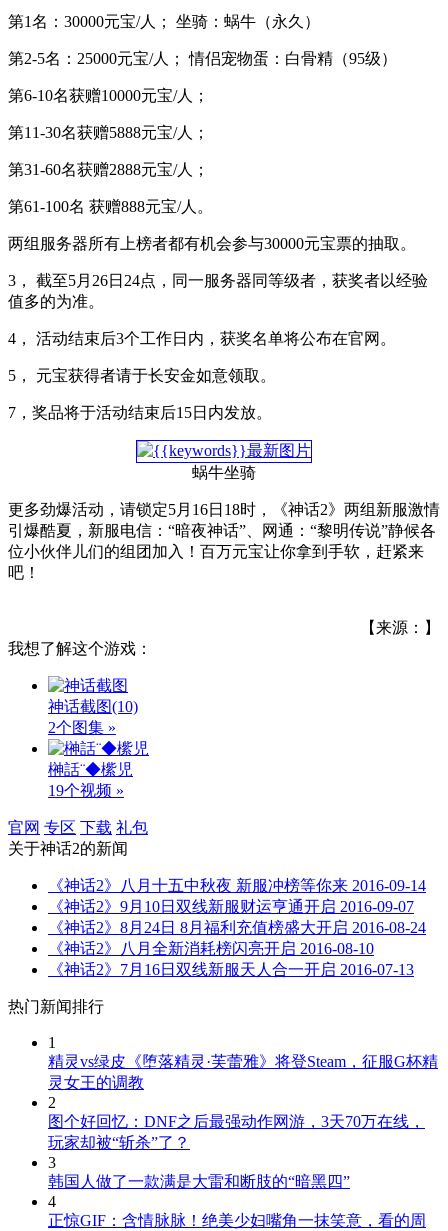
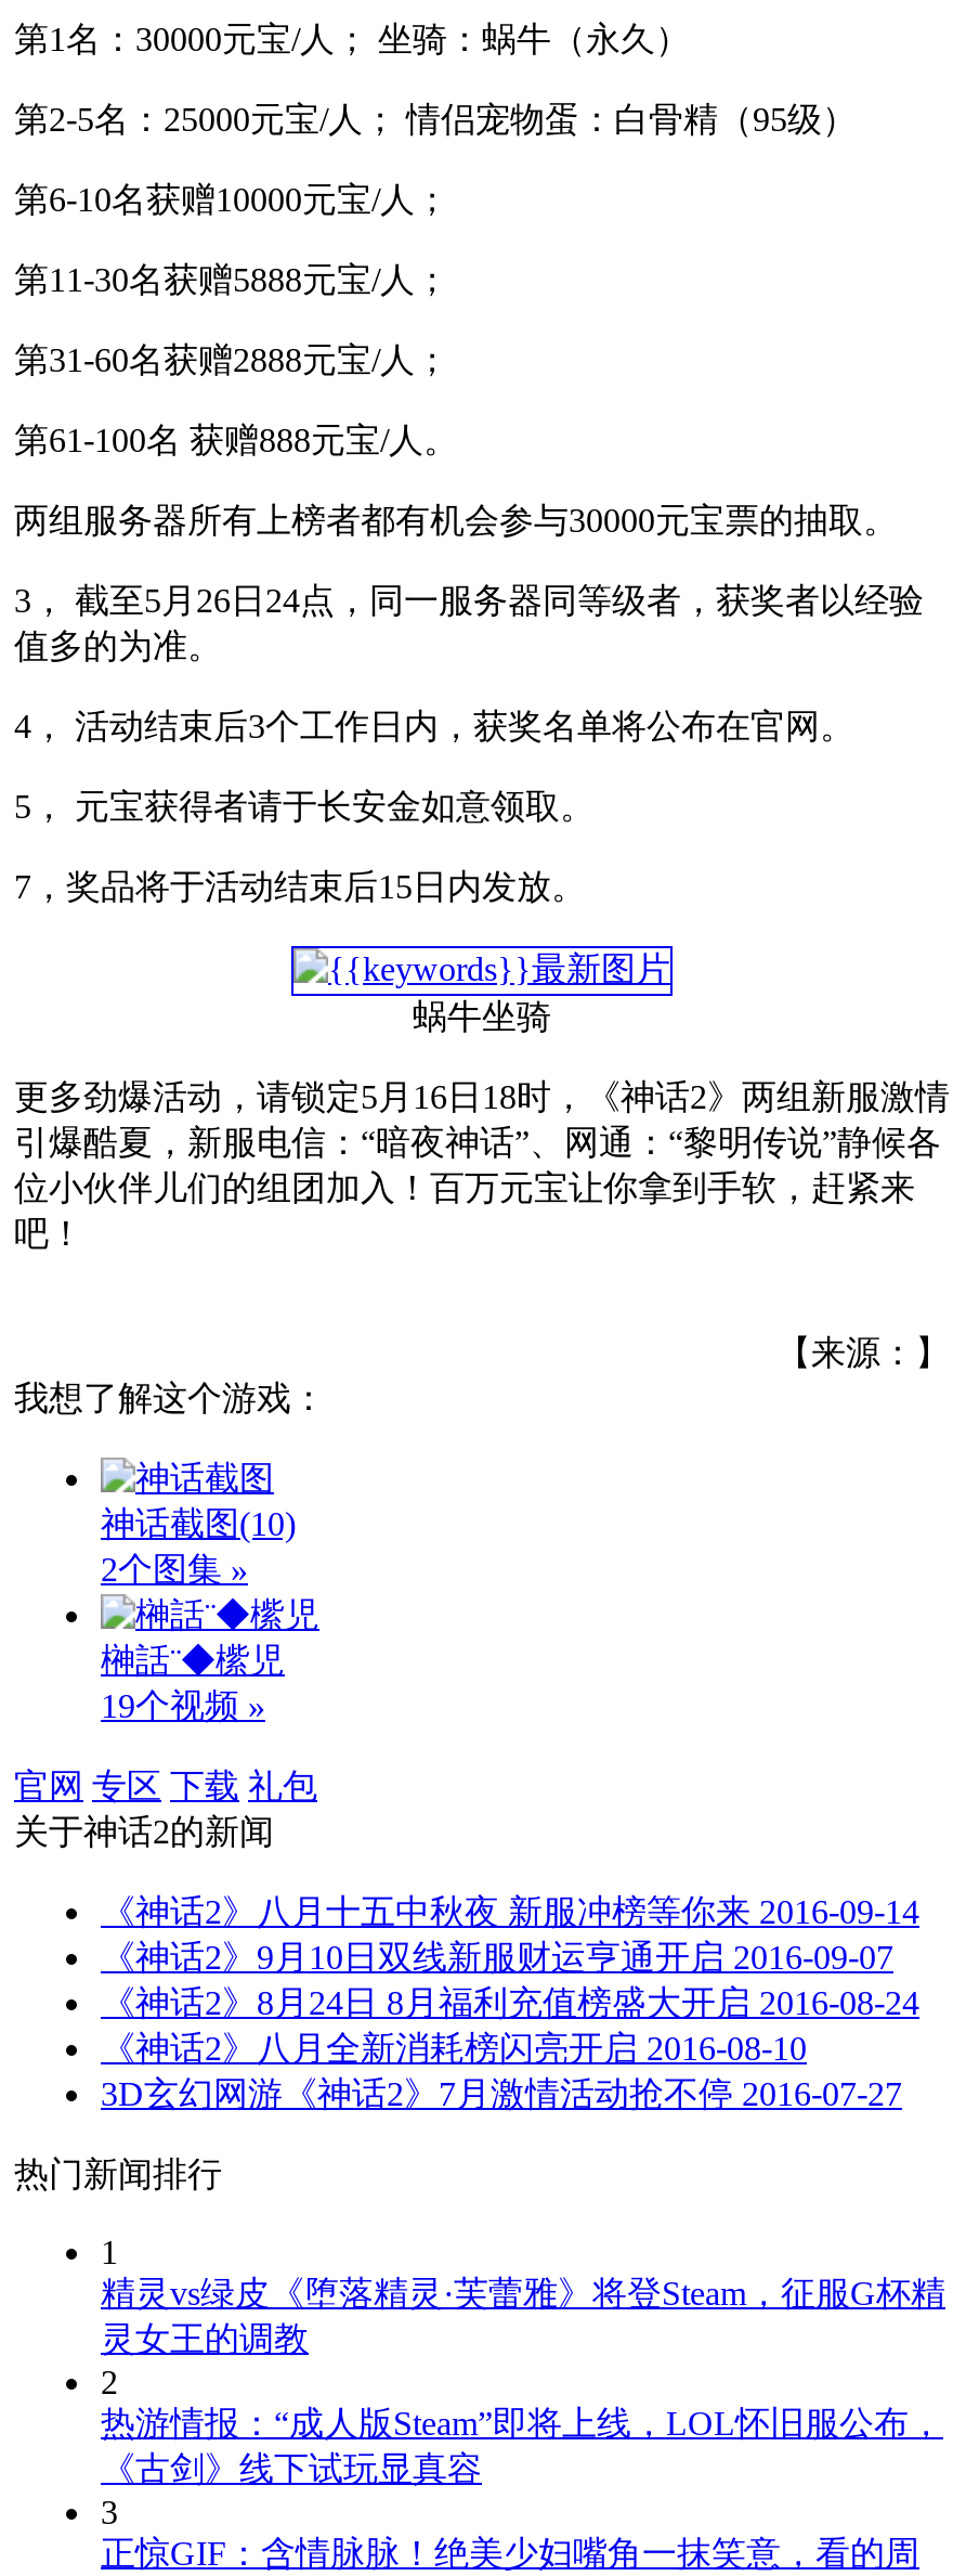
- 《神话2》7月16日双线新服天人合一开启 2016-07-13
+ 3D玄幻网游《神话2》7月激情活动抢不停 2016-07-27

- 图个好回忆：DNF之后最强动作网游，3天70万在线，
- 玩家却被“斩杀”了？
+ 热游情报：“成人版Steam”即将上线，LOL怀旧服公布，
+ 《古剑》线下试玩显真容

- 韩国人做了一款满是大雷和断肢的“暗黑四”
- 4
